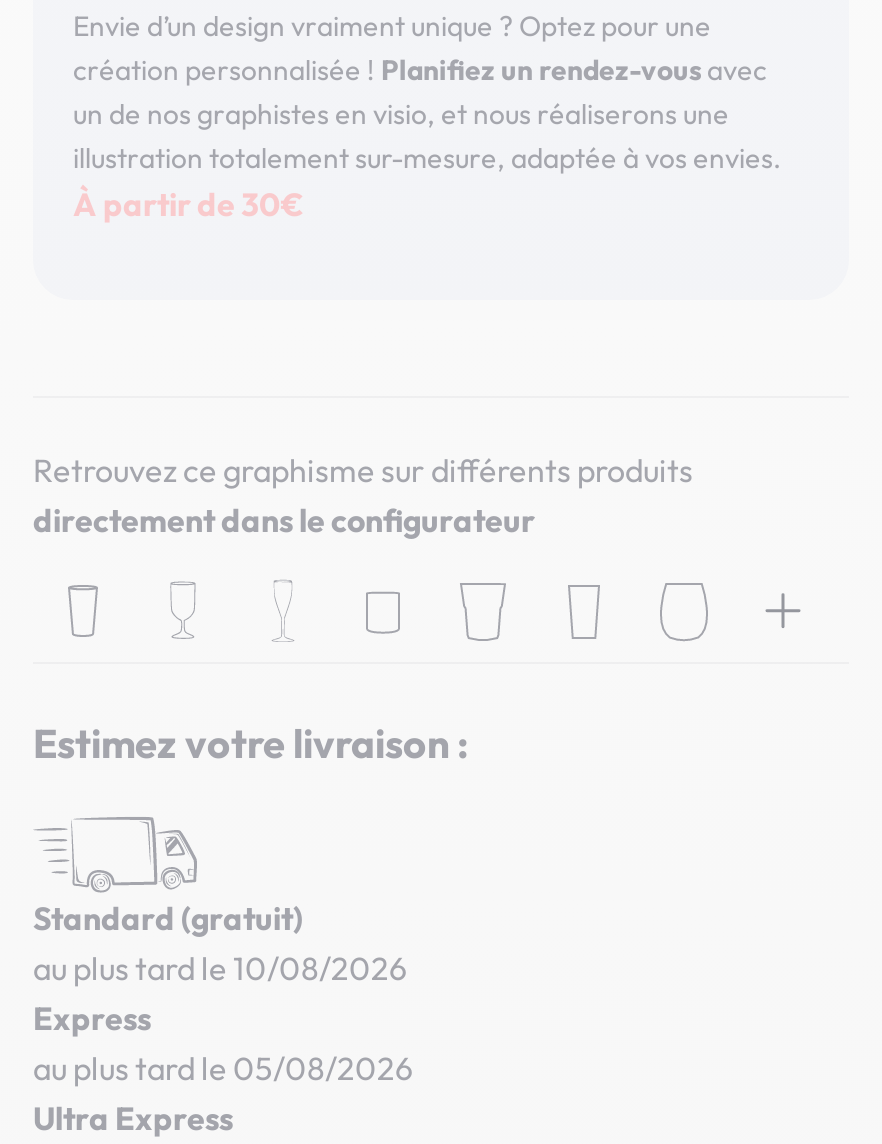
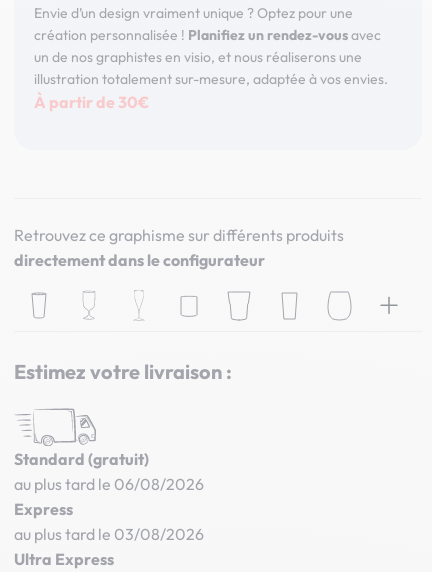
- au plus tard le 10/08/2026
+ au plus tard le 06/08/2026

- au plus tard le 05/08/2026
+ au plus tard le 03/08/2026
